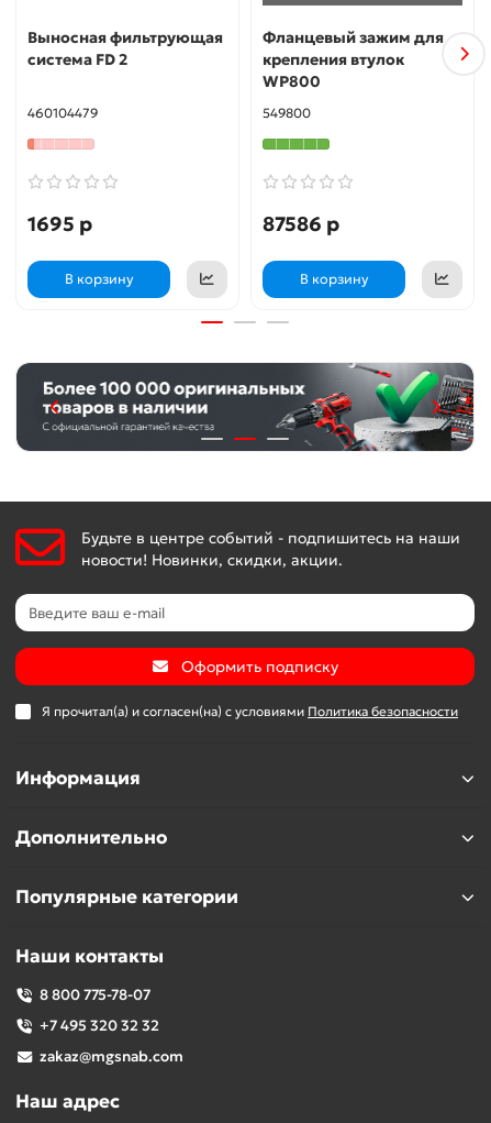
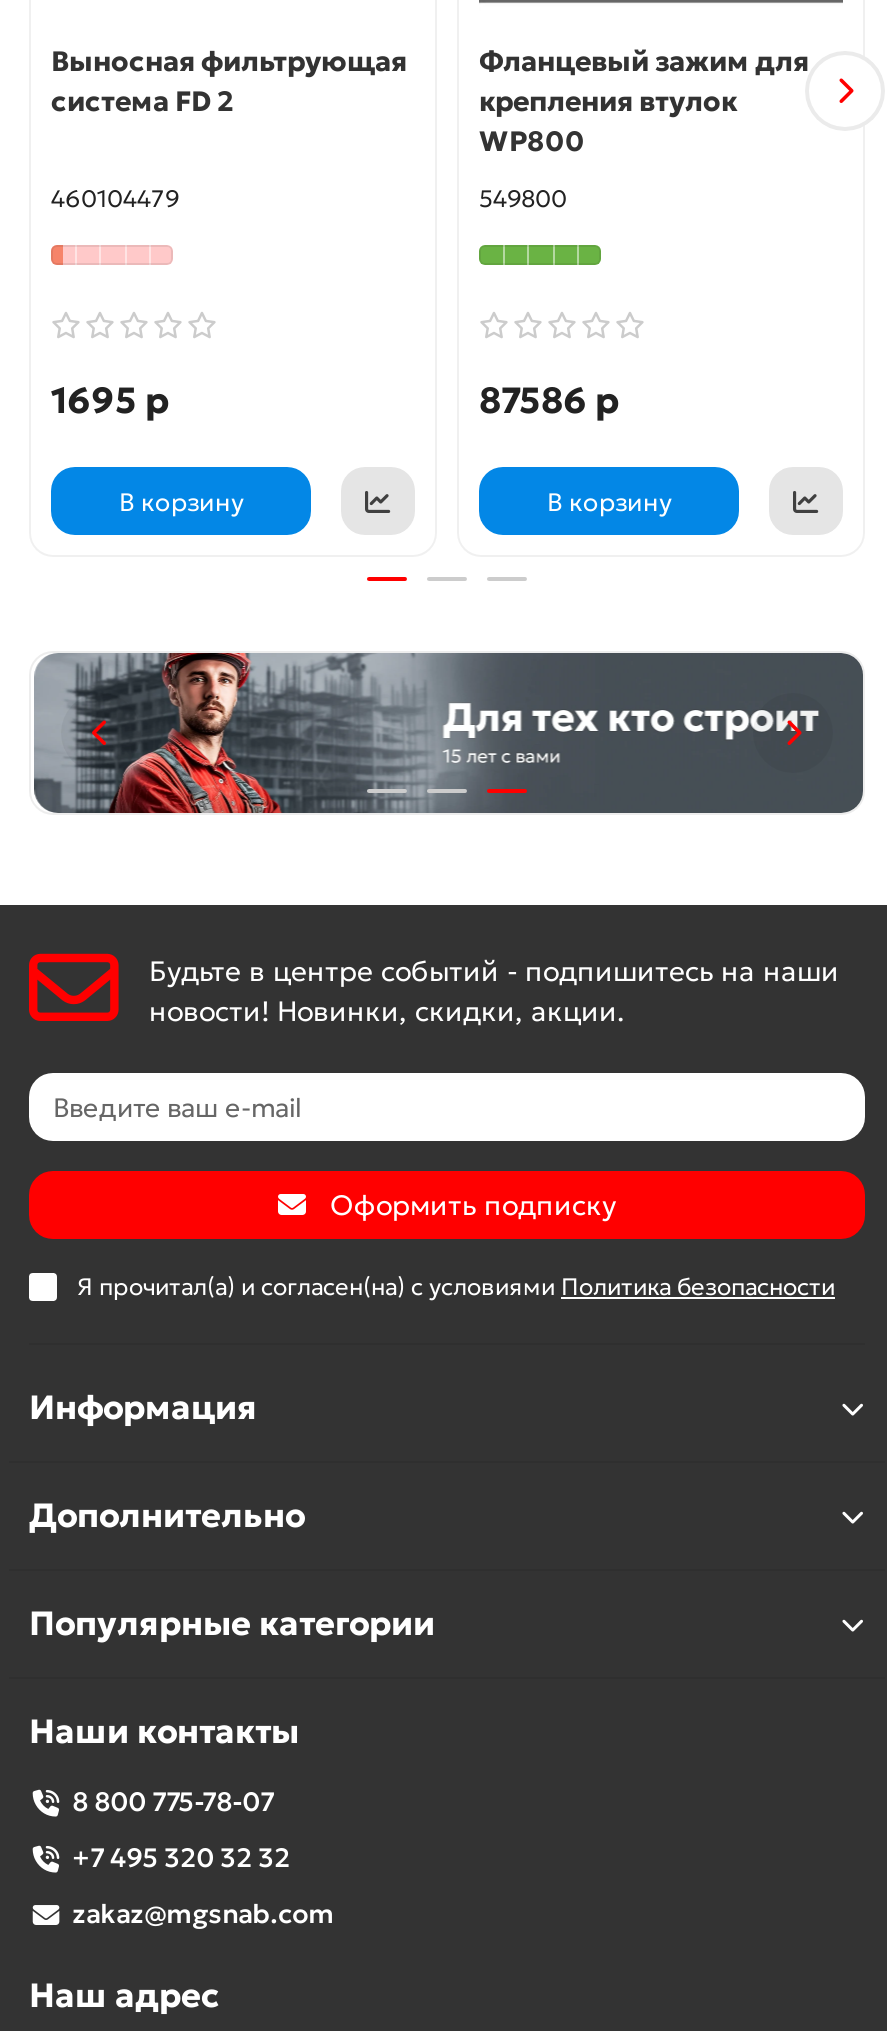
- [image]
+ [image]
